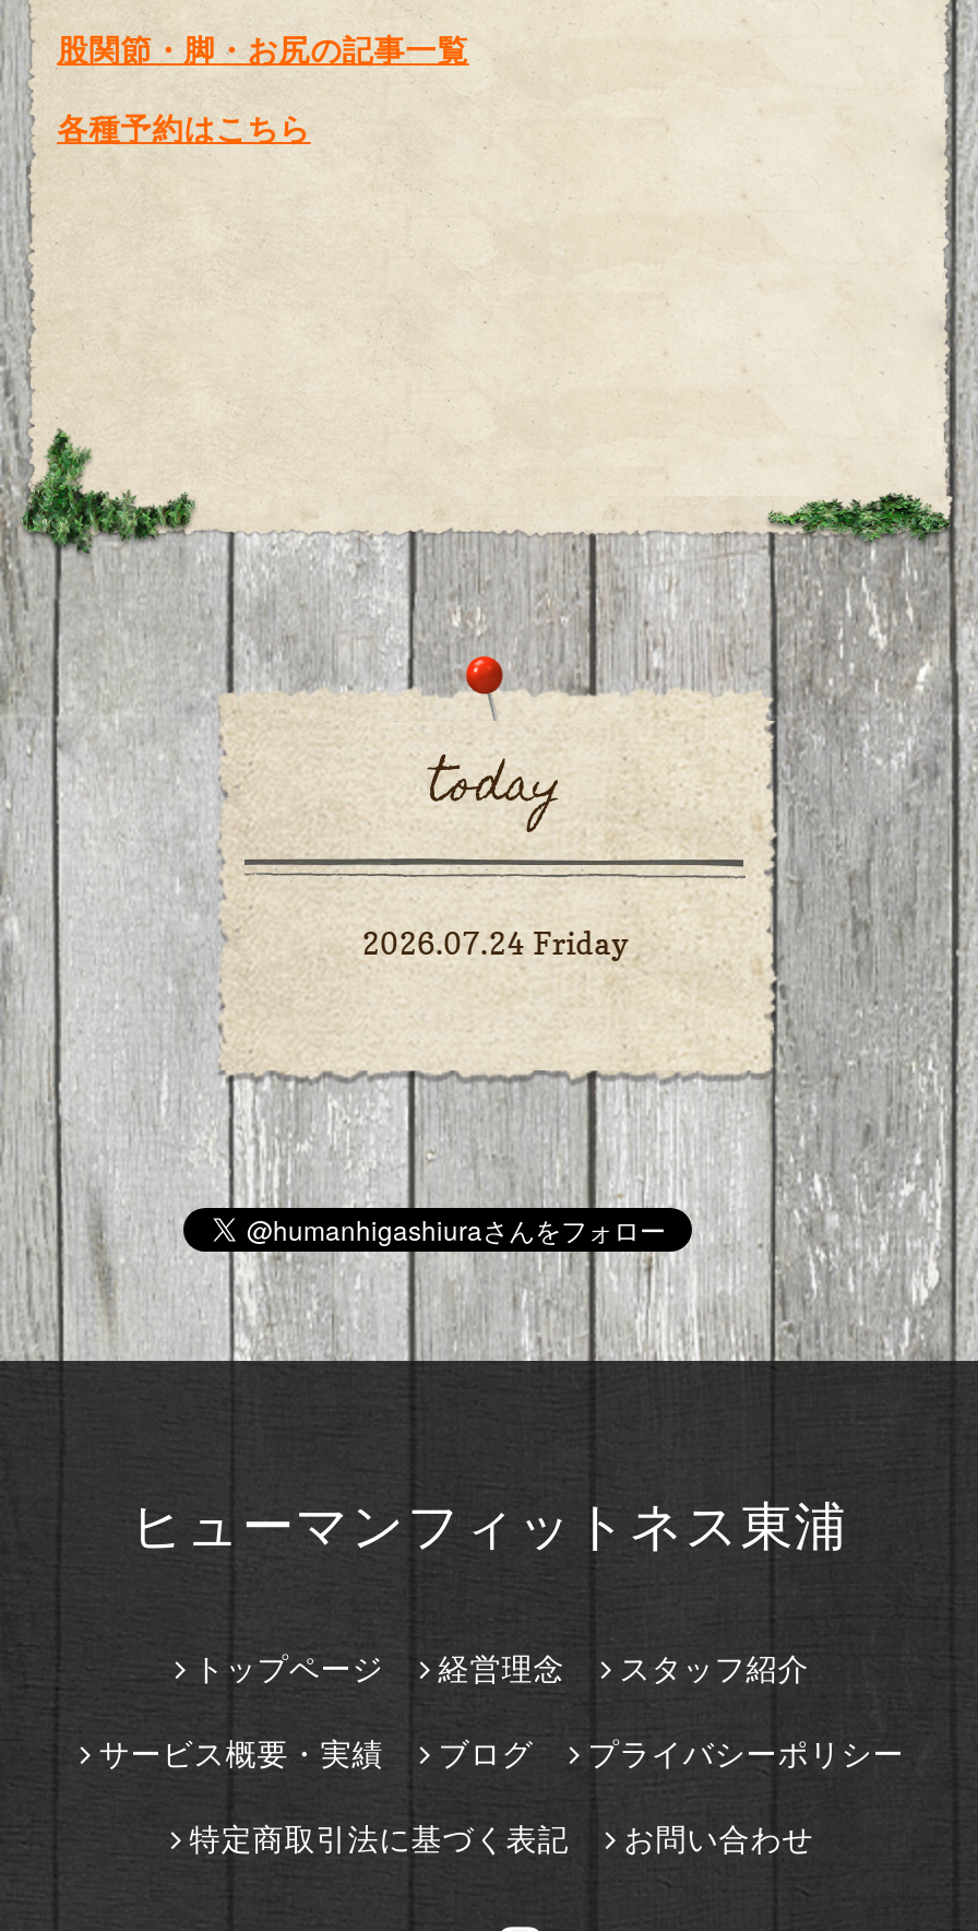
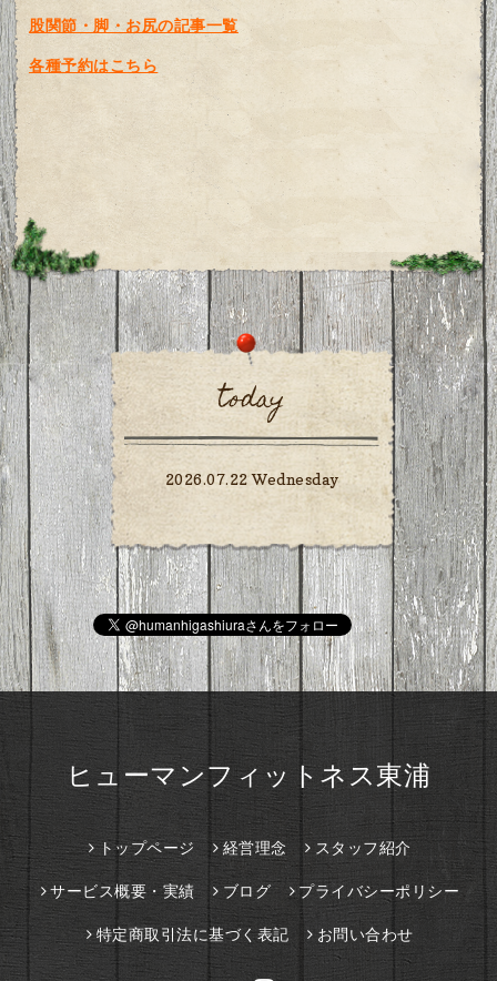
- 2026.07.24 Friday
+ 2026.07.22 Wednesday
